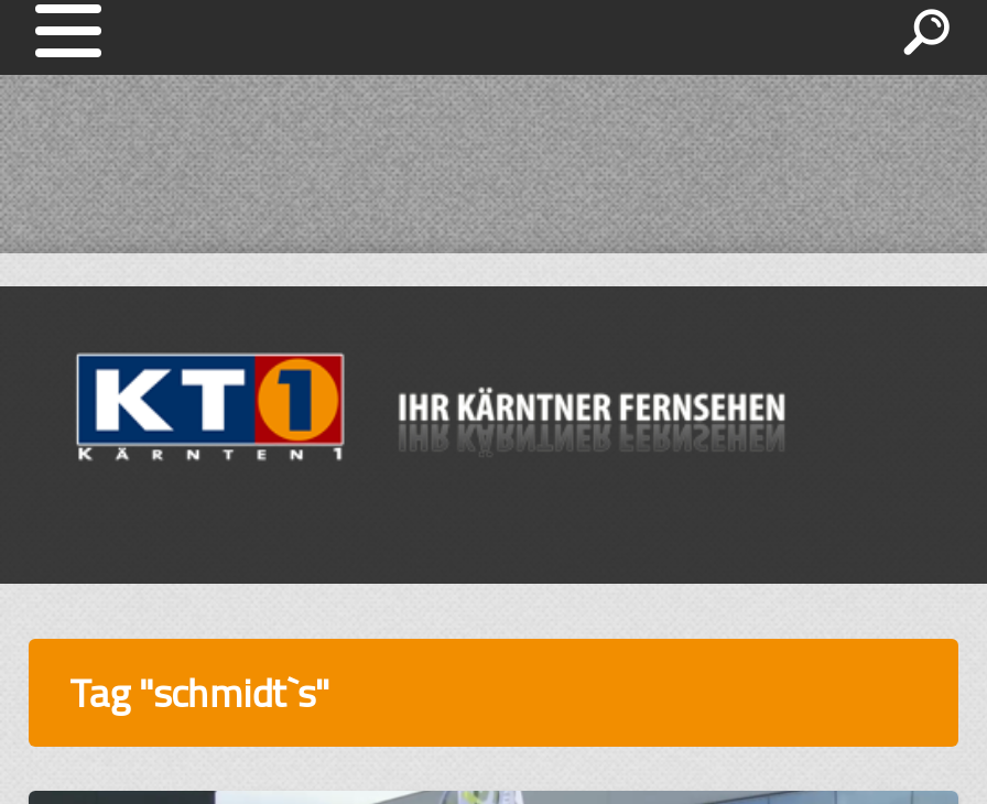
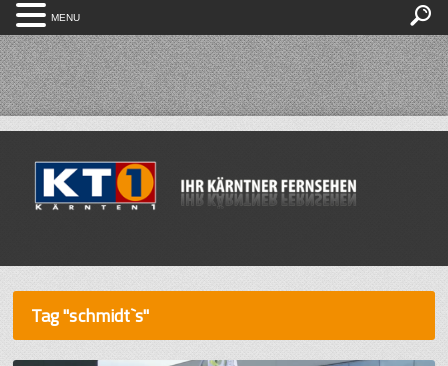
+ MENU
